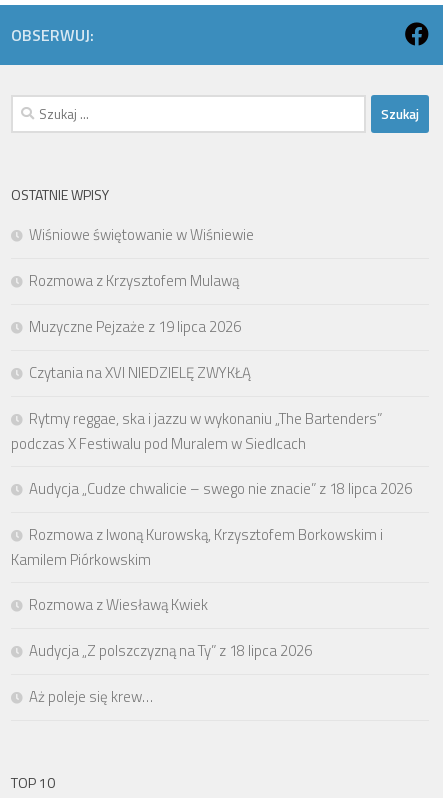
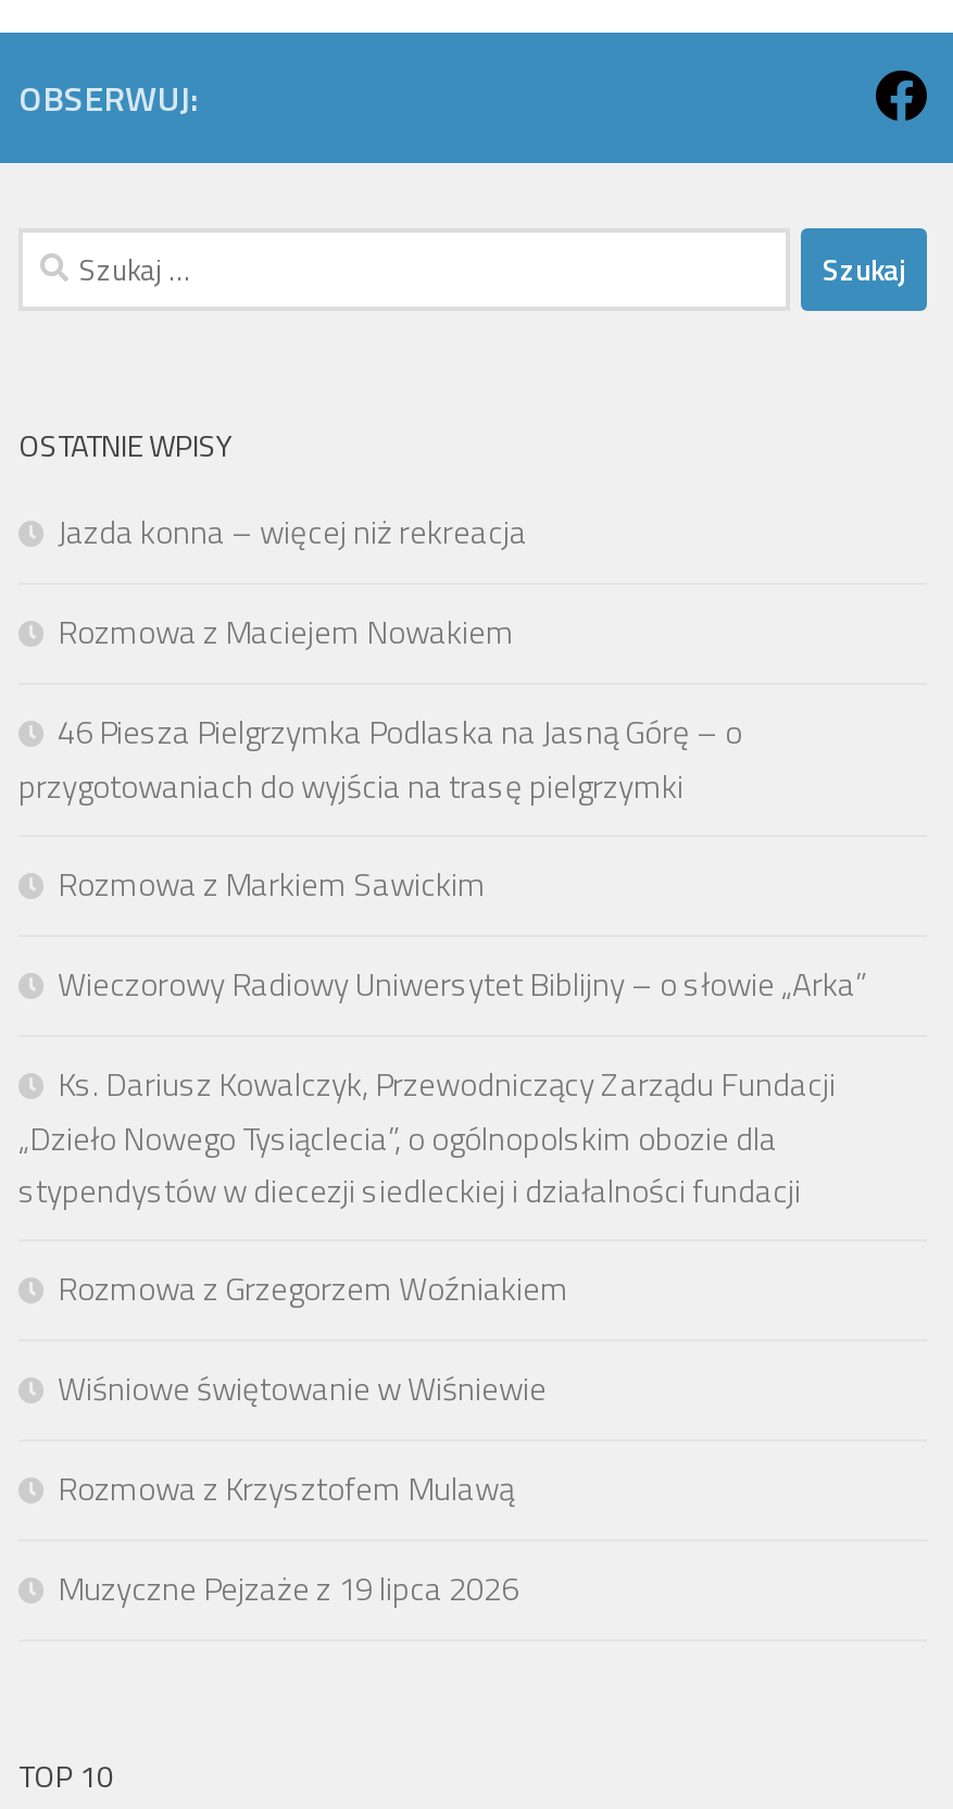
+ Jazda konna – więcej niż rekreacja
+ Rozmowa z Maciejem Nowakiem
+ 46 Piesza Pielgrzymka Podlaska na Jasną Górę – o
+ przygotowaniach do wyjścia na trasę pielgrzymki
+ Rozmowa z Markiem Sawickim
+ Wieczorowy Radiowy Uniwersytet Biblijny – o słowie „Arka”
+ Ks. Dariusz Kowalczyk, Przewodniczący Zarządu Fundacji
+ „Dzieło Nowego Tysiąclecia”, o ogólnopolskim obozie dla
+ stypendystów w diecezji siedleckiej i działalności fundacji
+ Rozmowa z Grzegorzem Woźniakiem

moved down: Wiśniowe świętowanie w Wiśniewie | Rozmowa z Krzysztofem Mulawą | Muzyczne Pejzaże z 19 lipca 2026

- Czytania na XVI NIEDZIELĘ ZWYKŁĄ
- Rytmy reggae, ska i jazzu w wykonaniu „The Bartenders”
- podczas X Festiwalu pod Muralem w Siedlcach
- Audycja „Cudze chwalicie – swego nie znacie” z 18 lipca 2026
- Rozmowa z Iwoną Kurowską, Krzysztofem Borkowskim i
- Kamilem Piórkowskim
- Rozmowa z Wiesławą Kwiek
- Audycja „Z polszczyzną na Ty” z 18 lipca 2026
- Aż poleje się krew…
